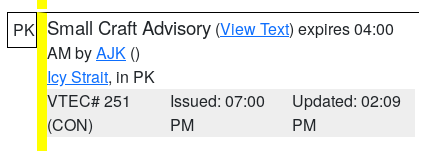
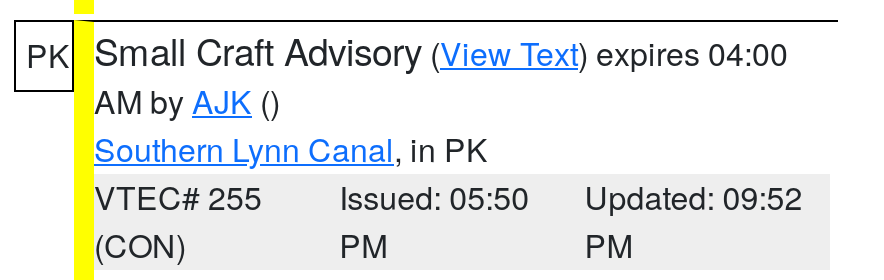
- Icy Strait, in PK
- VTEC# 251
+ Southern Lynn Canal, in PK
+ VTEC# 255

- Issued: 07:00
+ Issued: 05:50

- Updated: 02:09
+ Updated: 09:52
